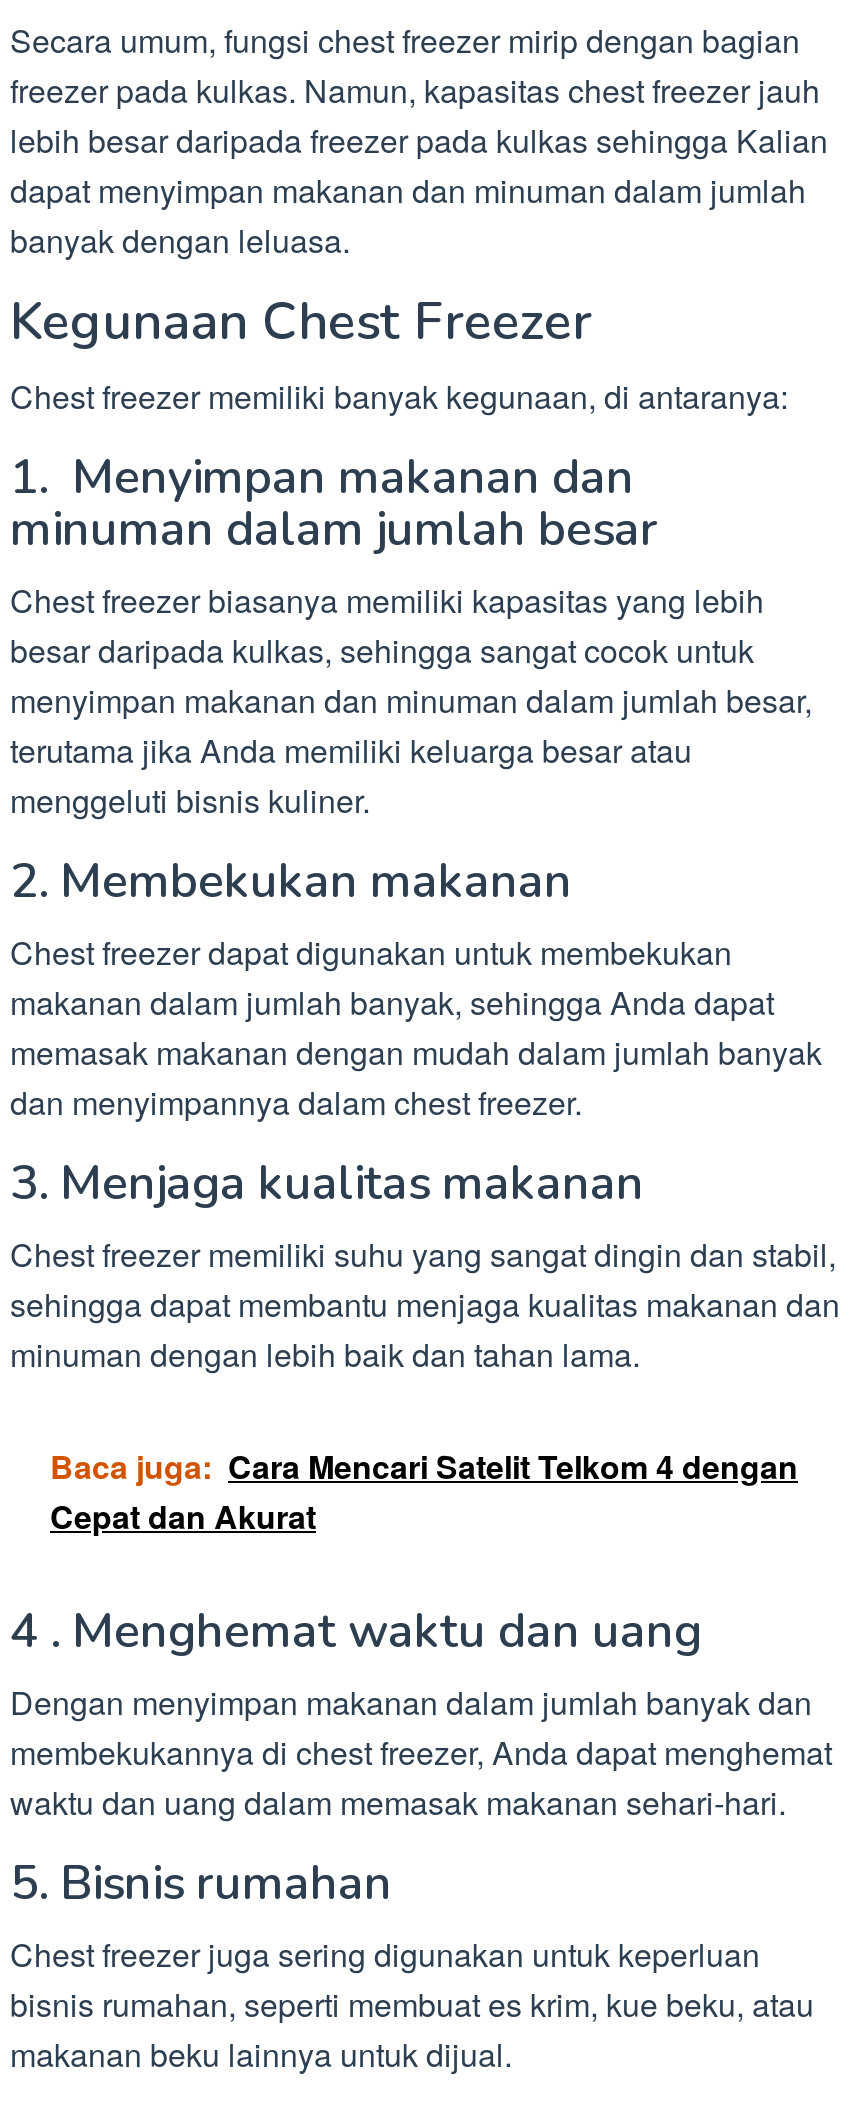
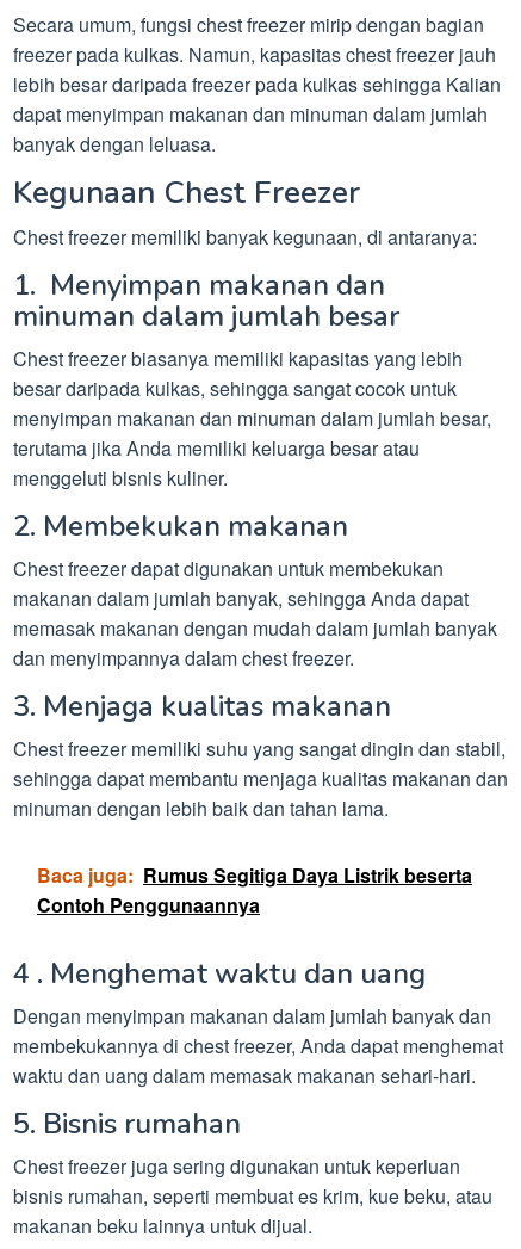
- Baca juga: Cara Mencari Satelit Telkom 4 dengan
- Cepat dan Akurat
+ Baca juga: Rumus Segitiga Daya Listrik beserta
+ Contoh Penggunaannya
